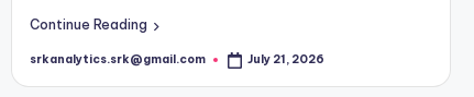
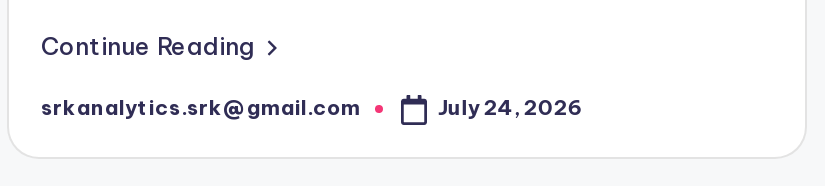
- July 21, 2026
+ July 24, 2026
